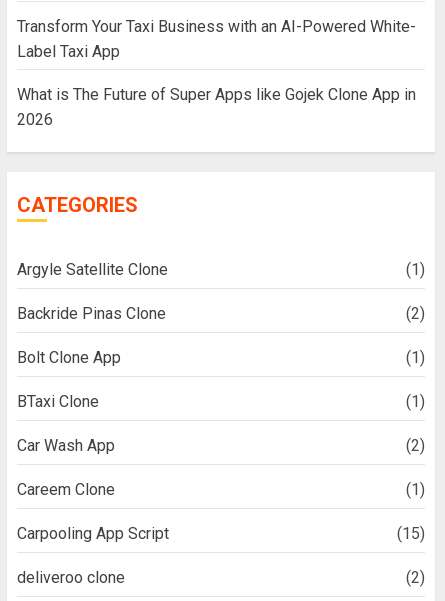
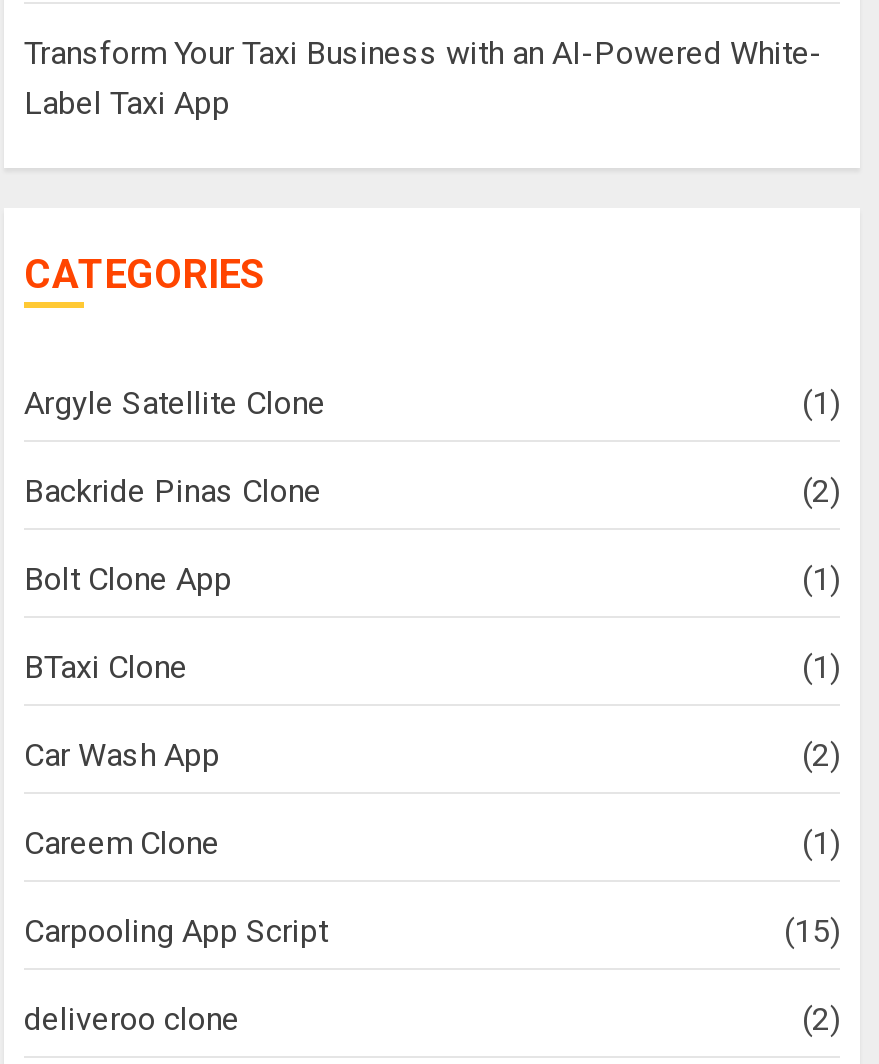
- What is The Future of Super Apps like Gojek Clone App in
- 2026
